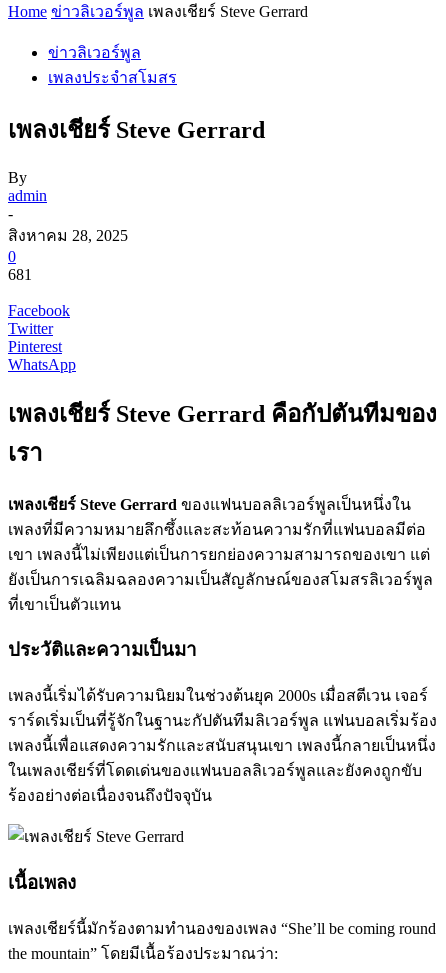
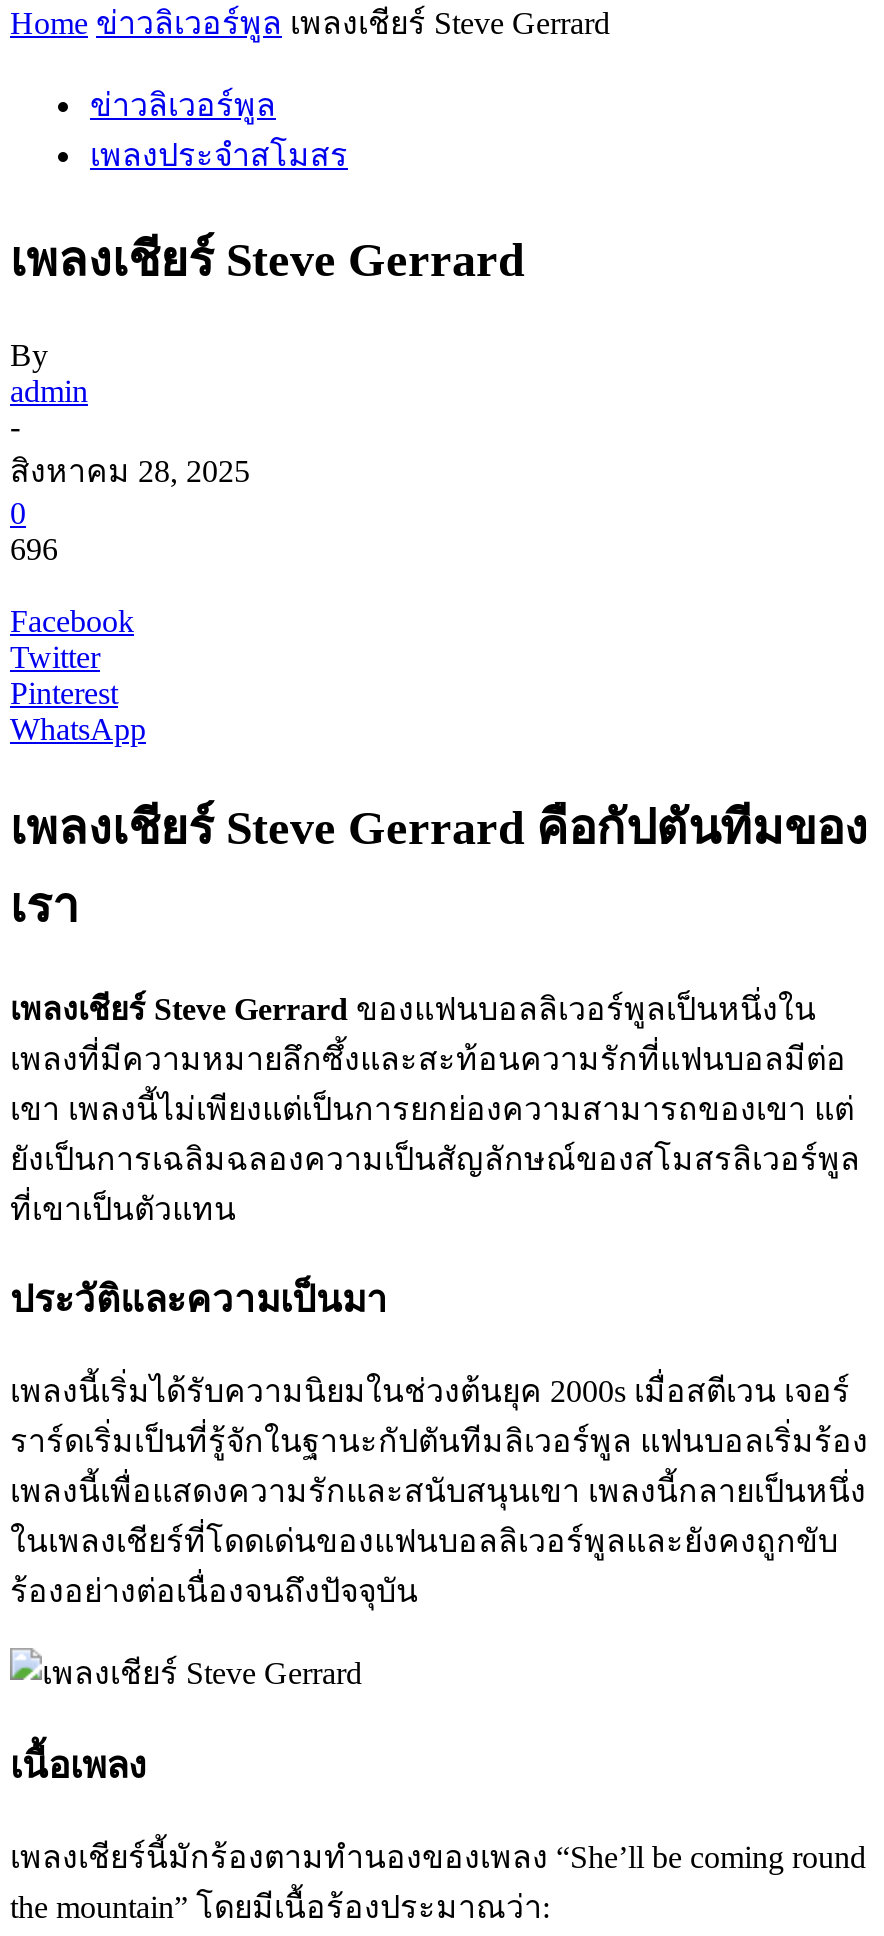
- 681
+ 696
